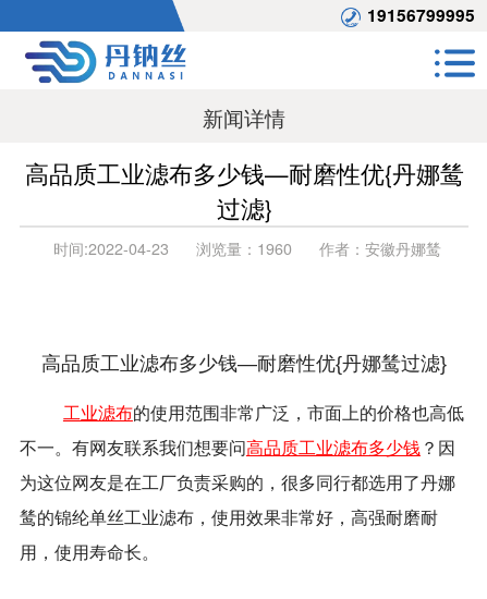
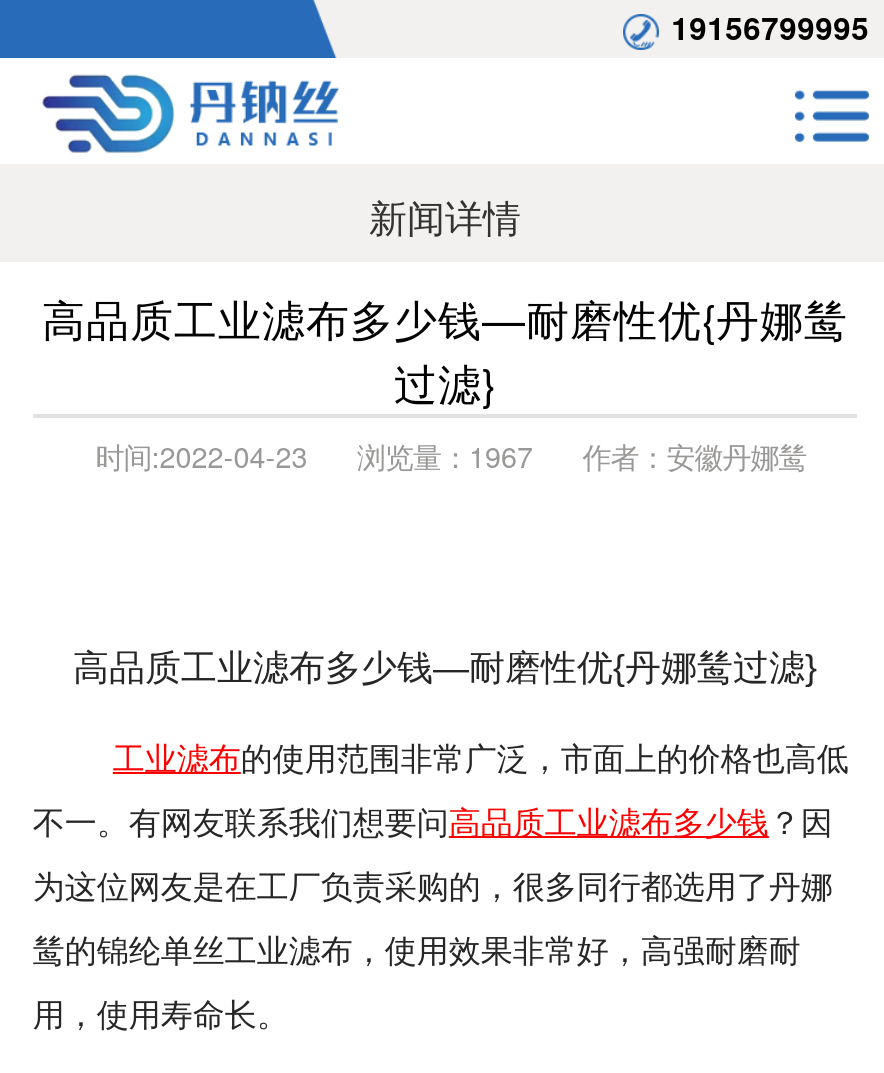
- 时间:2022-04-23 浏览量：1960 作者：安徽丹娜鸶
+ 时间:2022-04-23 浏览量：1967 作者：安徽丹娜鸶
